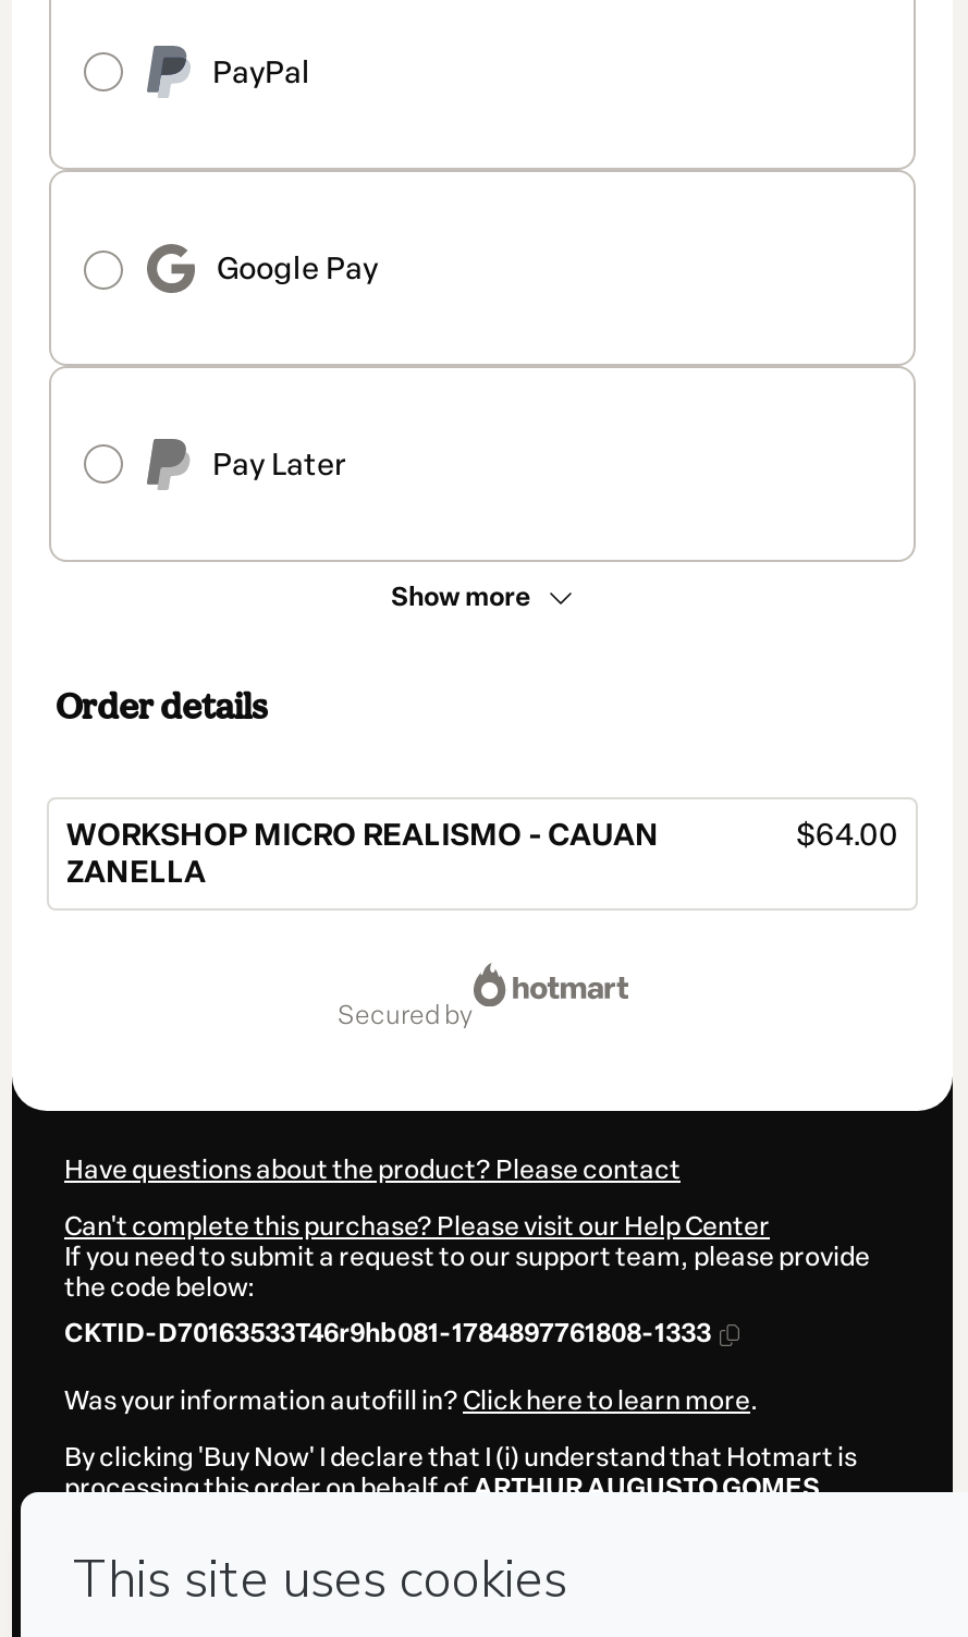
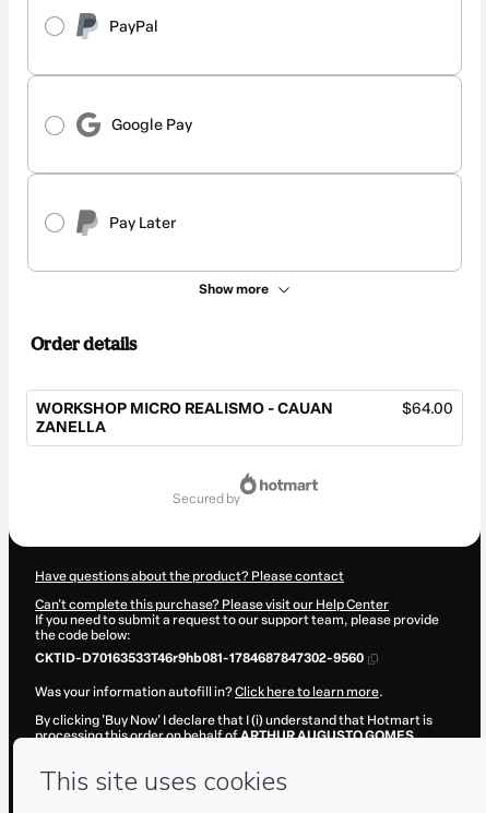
- CKTID-D70163533T46r9hb081-1784897761808-1333
+ CKTID-D70163533T46r9hb081-1784687847302-9560
